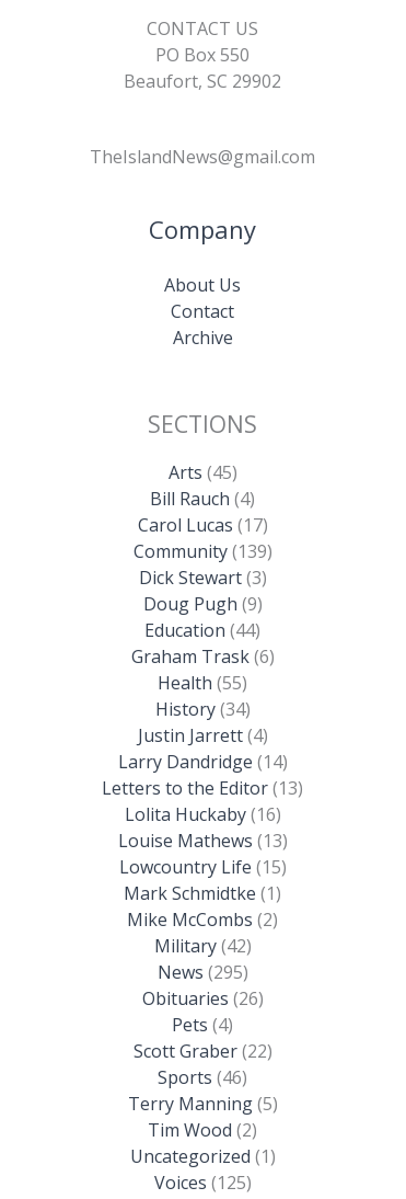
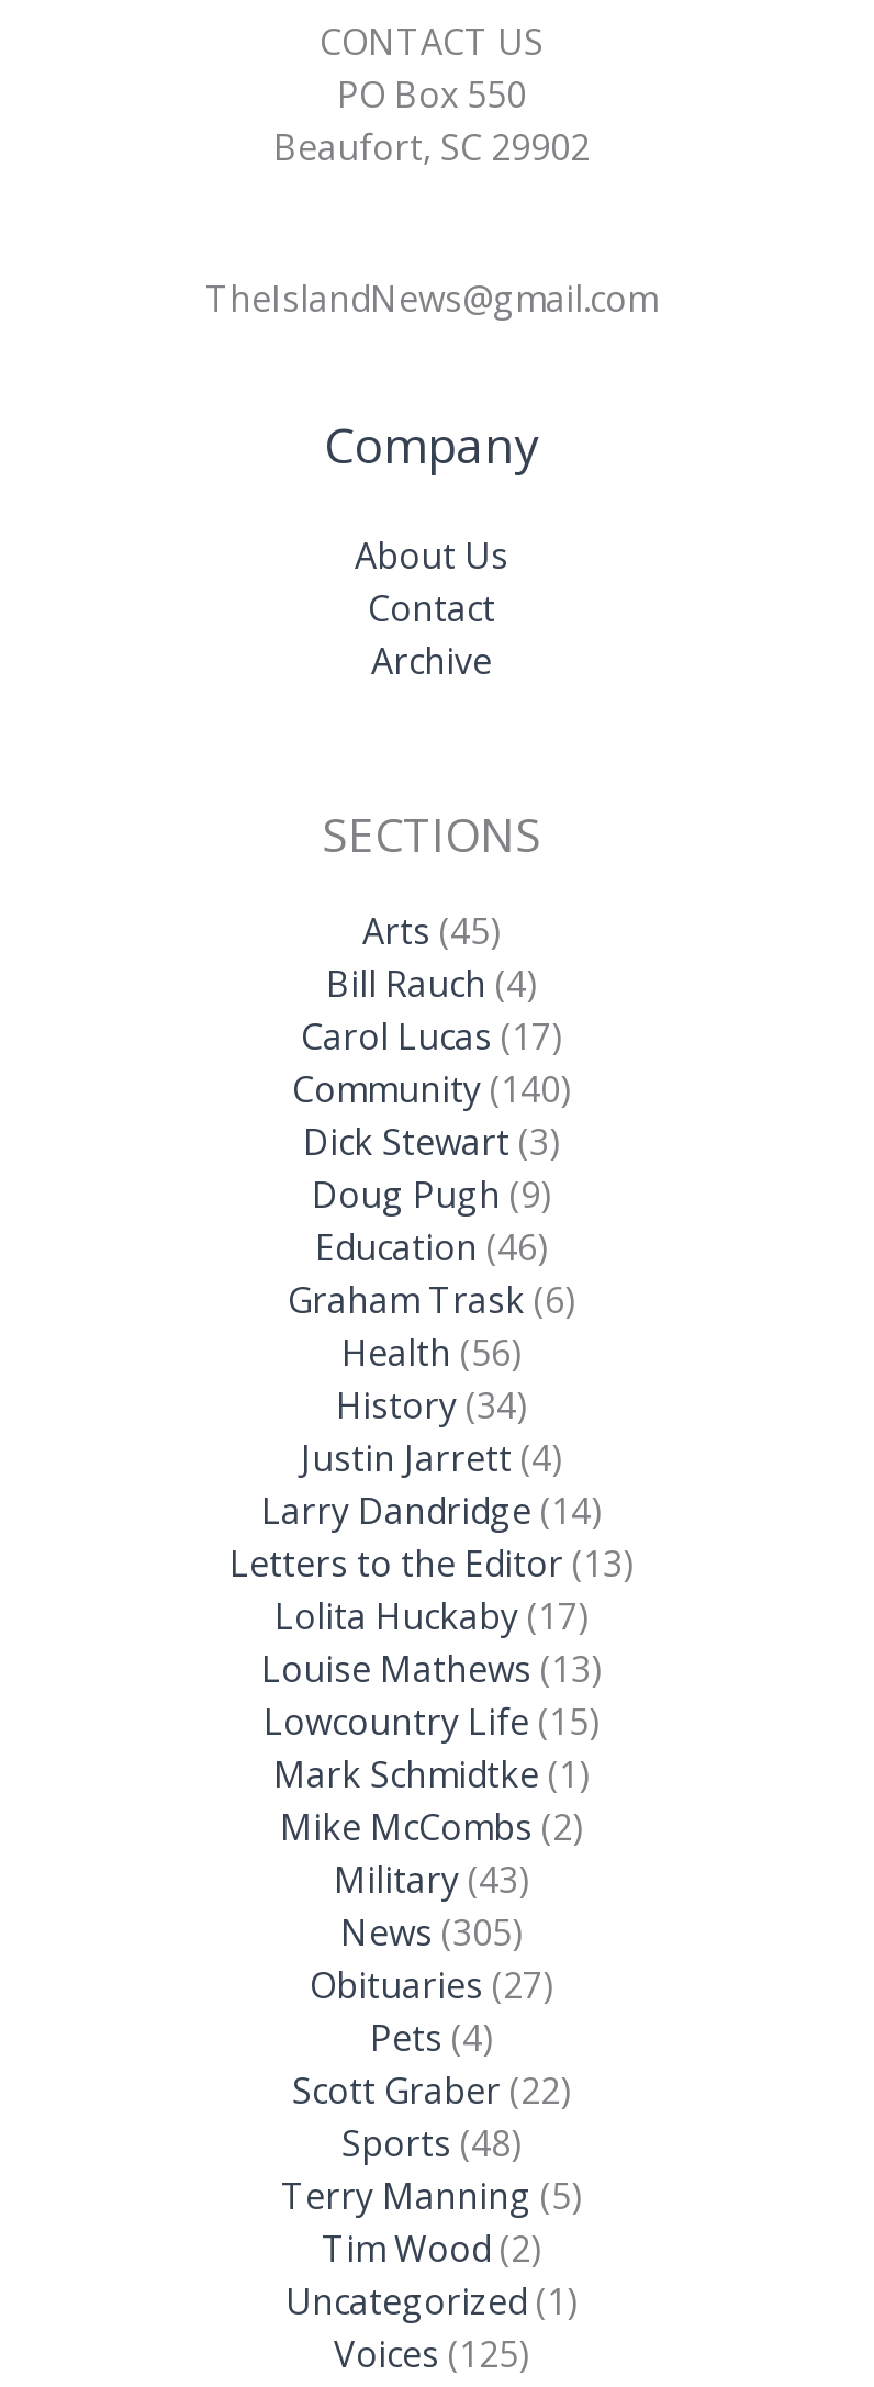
- Community (139)
+ Community (140)

- Education (44)
+ Education (46)

- Health (55)
+ Health (56)

- Lolita Huckaby (16)
+ Lolita Huckaby (17)

- Military (42)
+ Military (43)

- News (295)
+ News (305)

- Obituaries (26)
+ Obituaries (27)

- Sports (46)
+ Sports (48)
